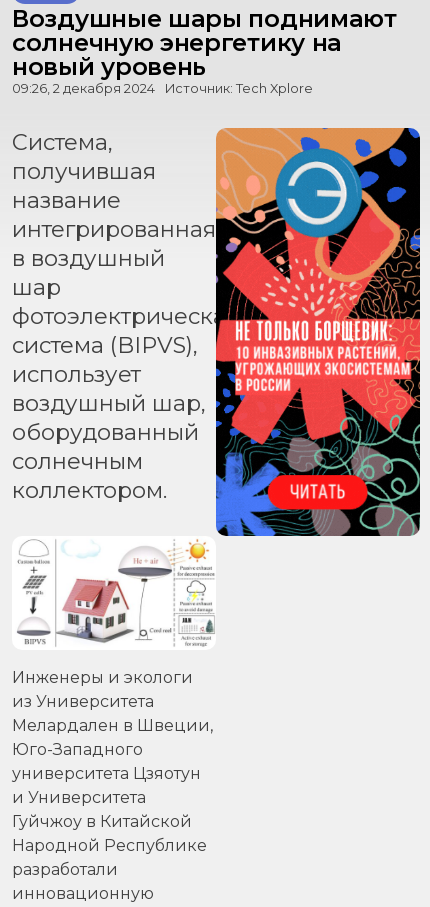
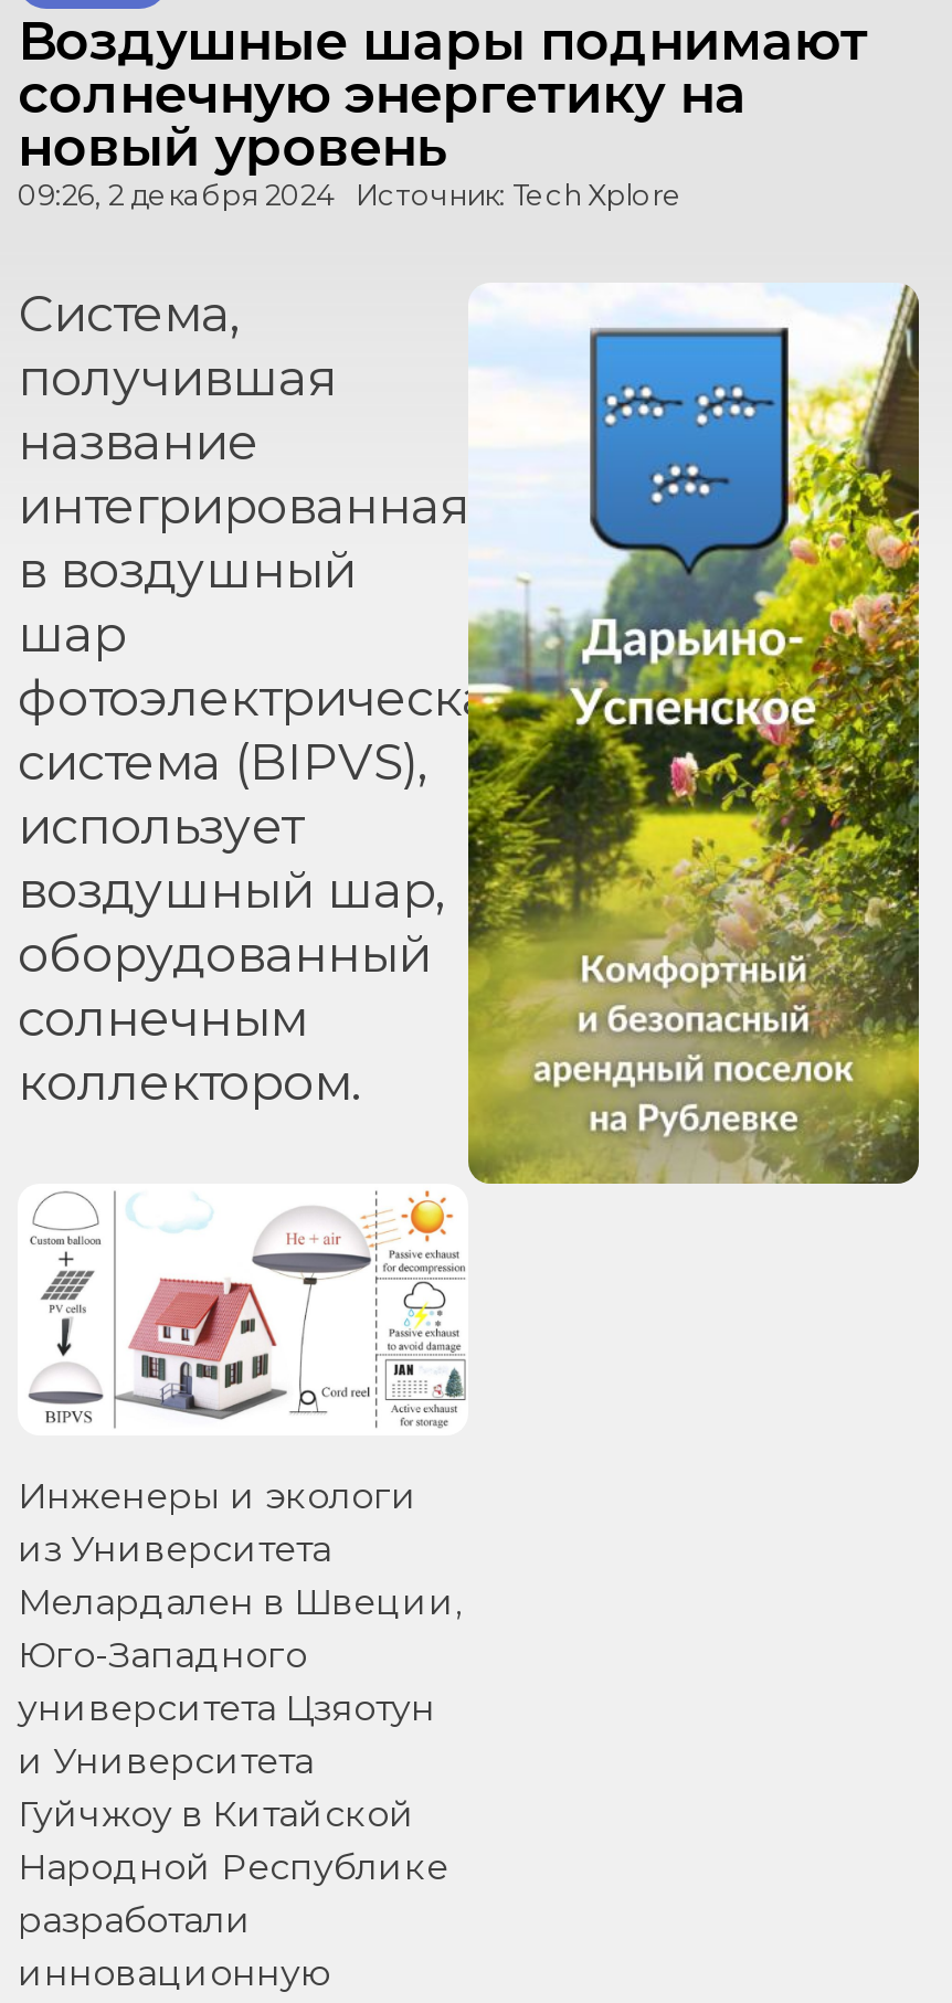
- [image]
+ [image]
